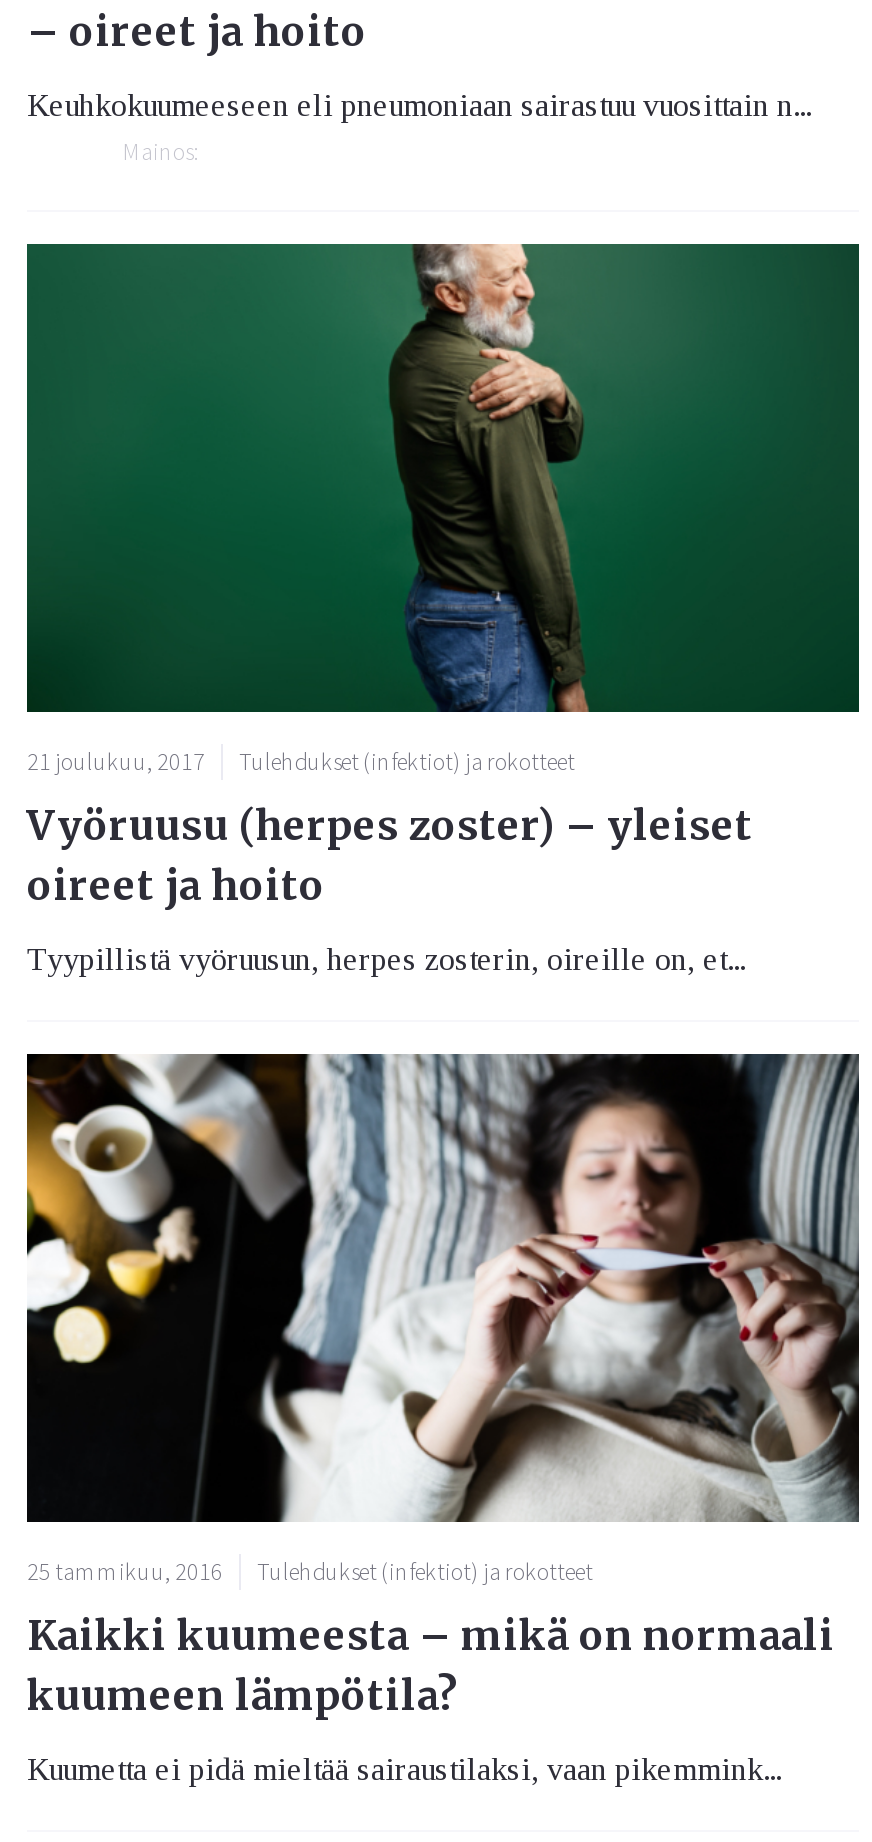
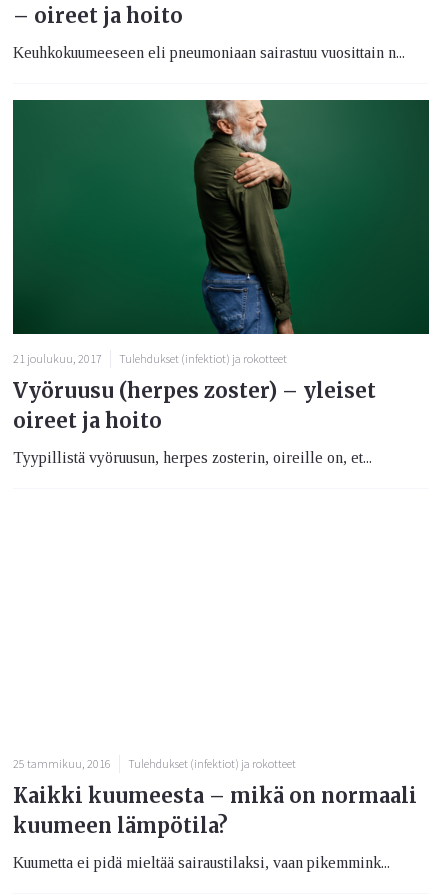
- Mainos:

- [image]
